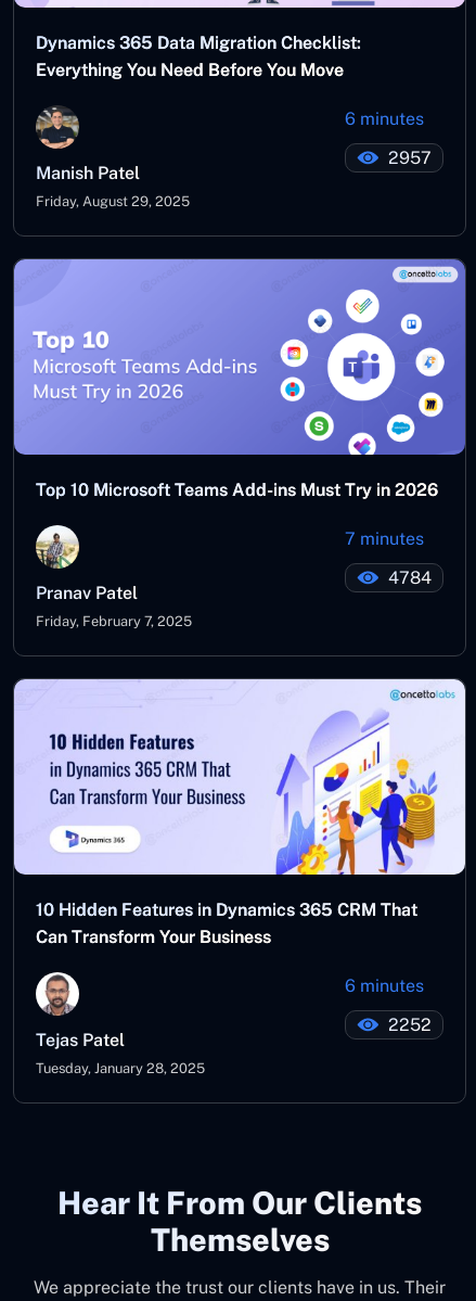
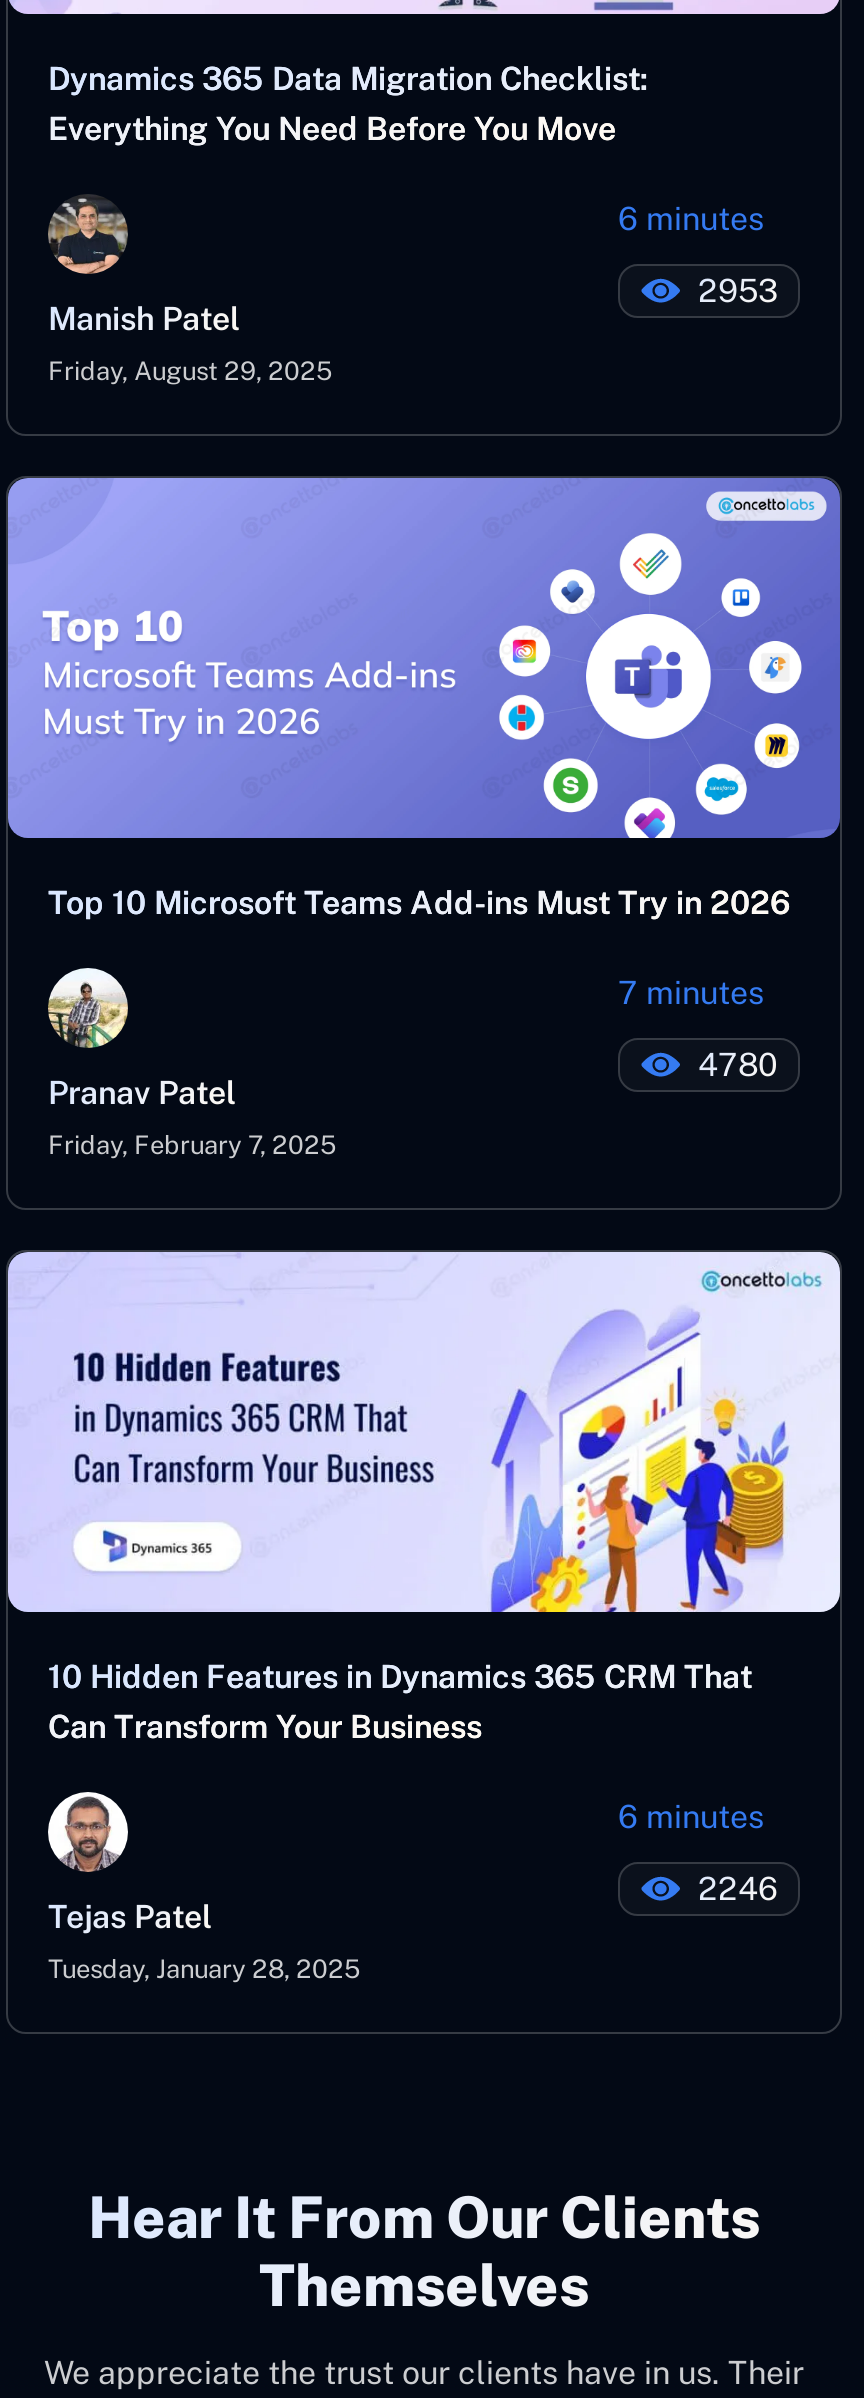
- 2957
+ 2953

- 4784
+ 4780

- 2252
+ 2246
